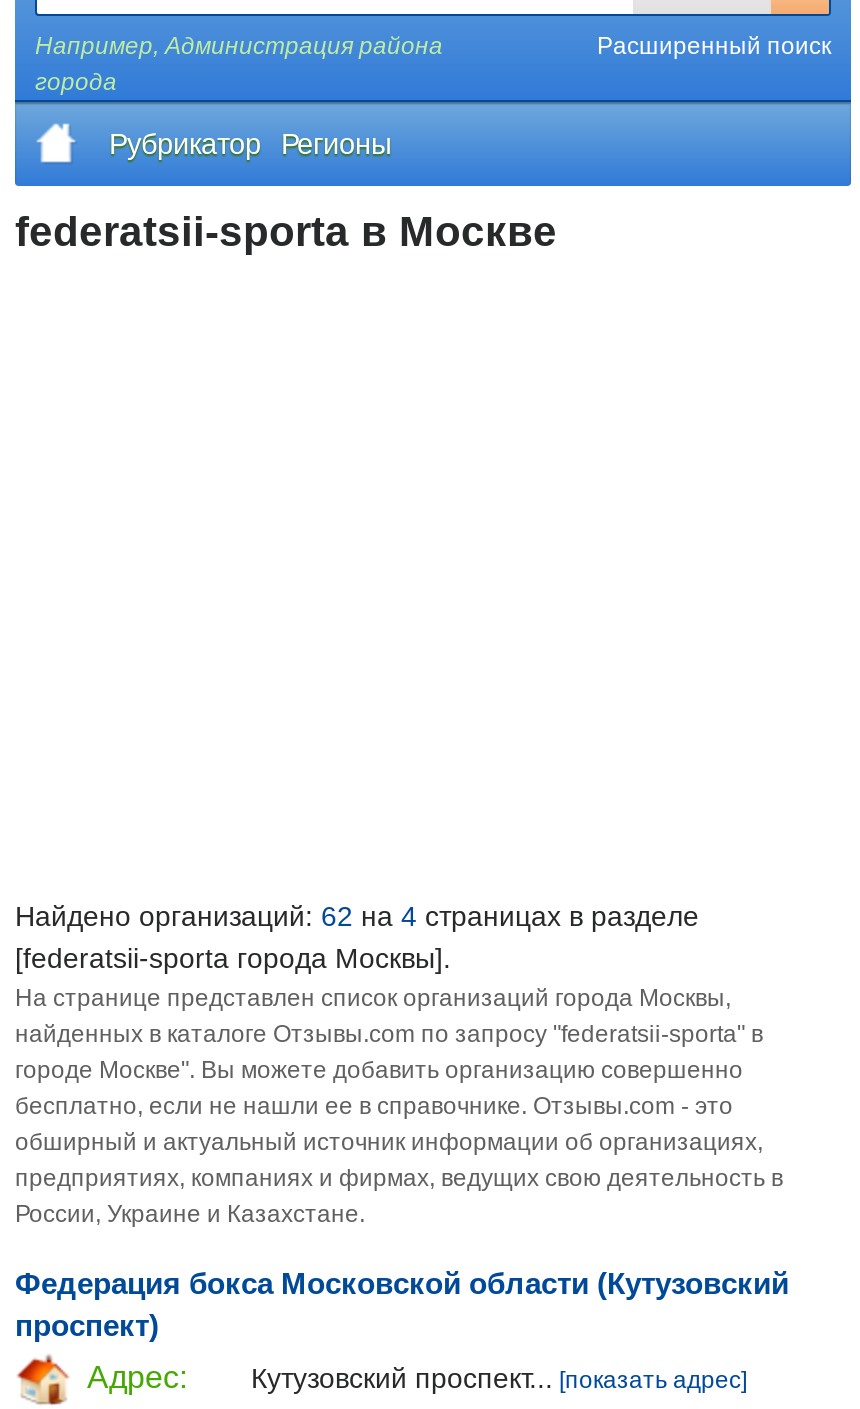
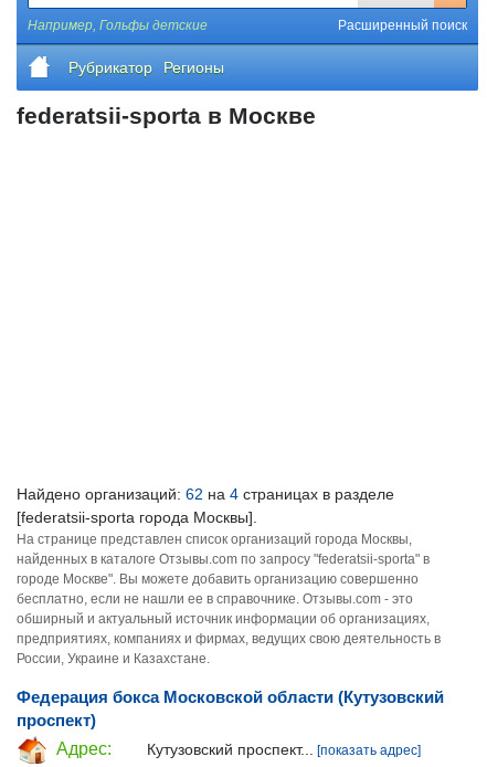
- Например, Администрация района
- города
+ Например, Гольфы детские
